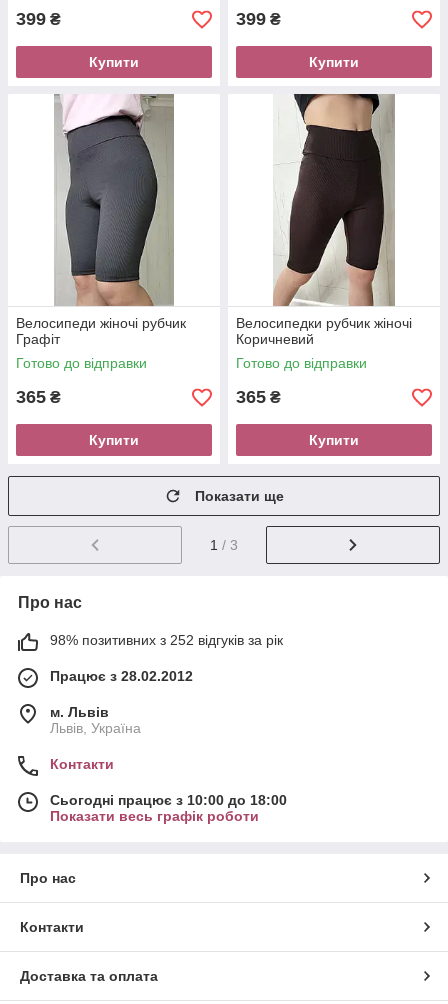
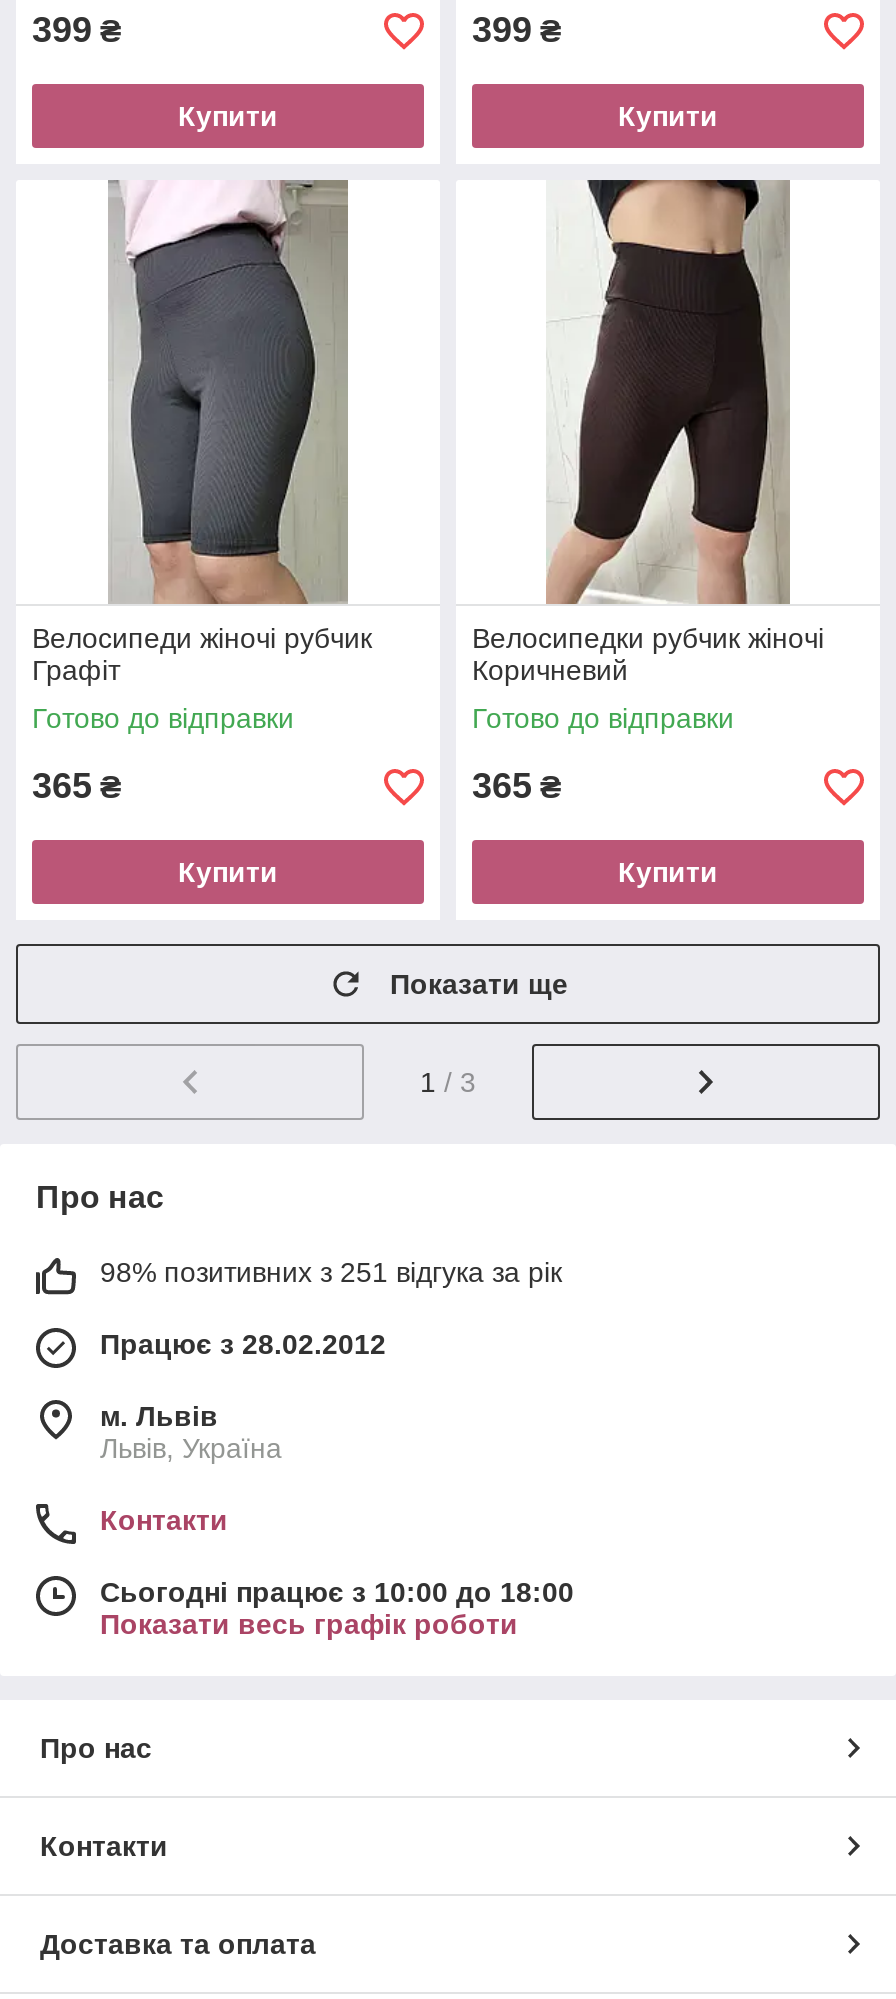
- 98% позитивних з 252 відгуків за рік
+ 98% позитивних з 251 відгука за рік
